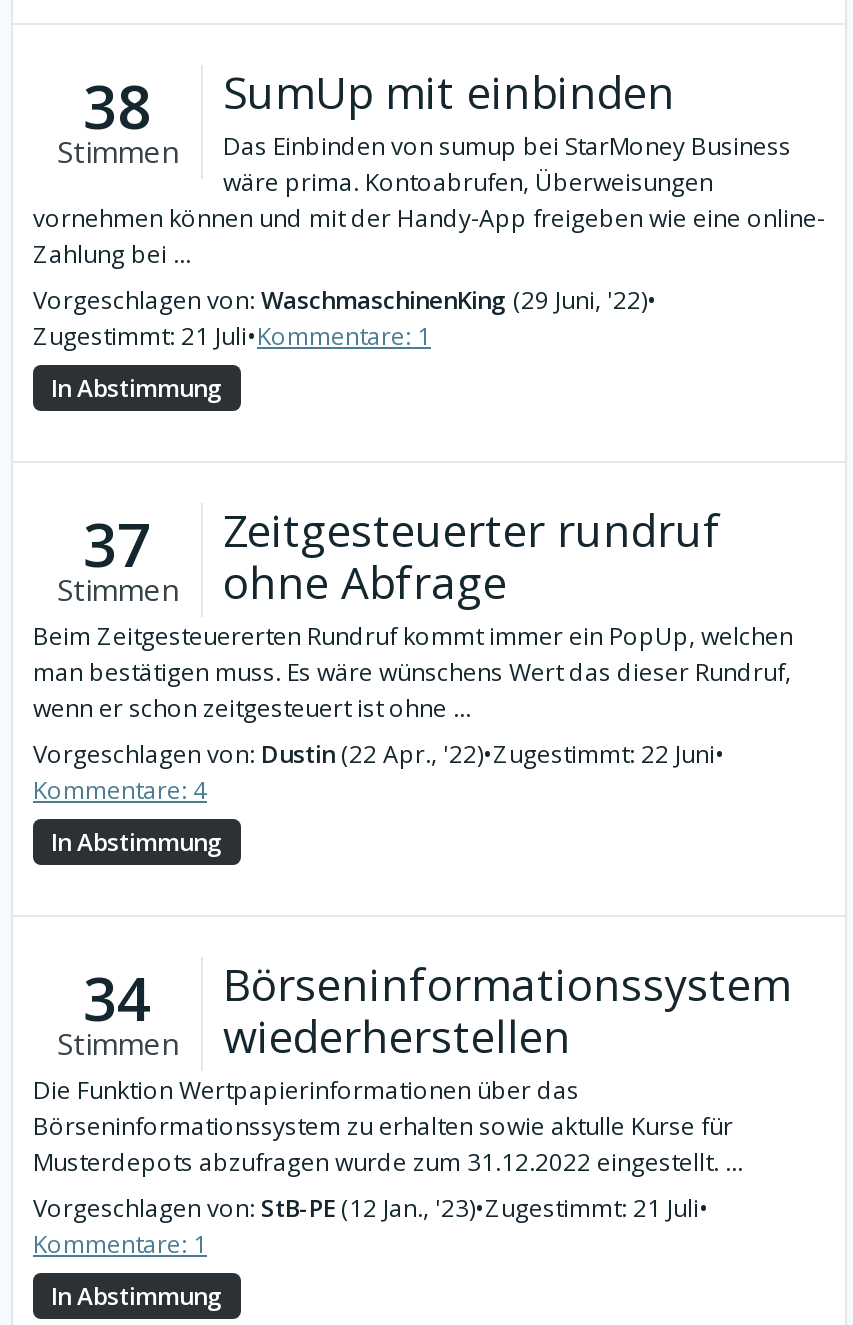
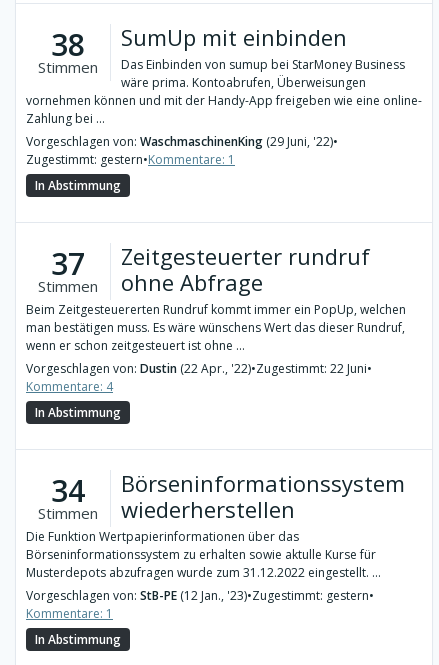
- Zugestimmt: 21 Juli•Kommentare: 1
+ Zugestimmt: gestern•Kommentare: 1

- Vorgeschlagen von: StB-PE (12 Jan., '23)•Zugestimmt: 21 Juli•
+ Vorgeschlagen von: StB-PE (12 Jan., '23)•Zugestimmt: gestern•
